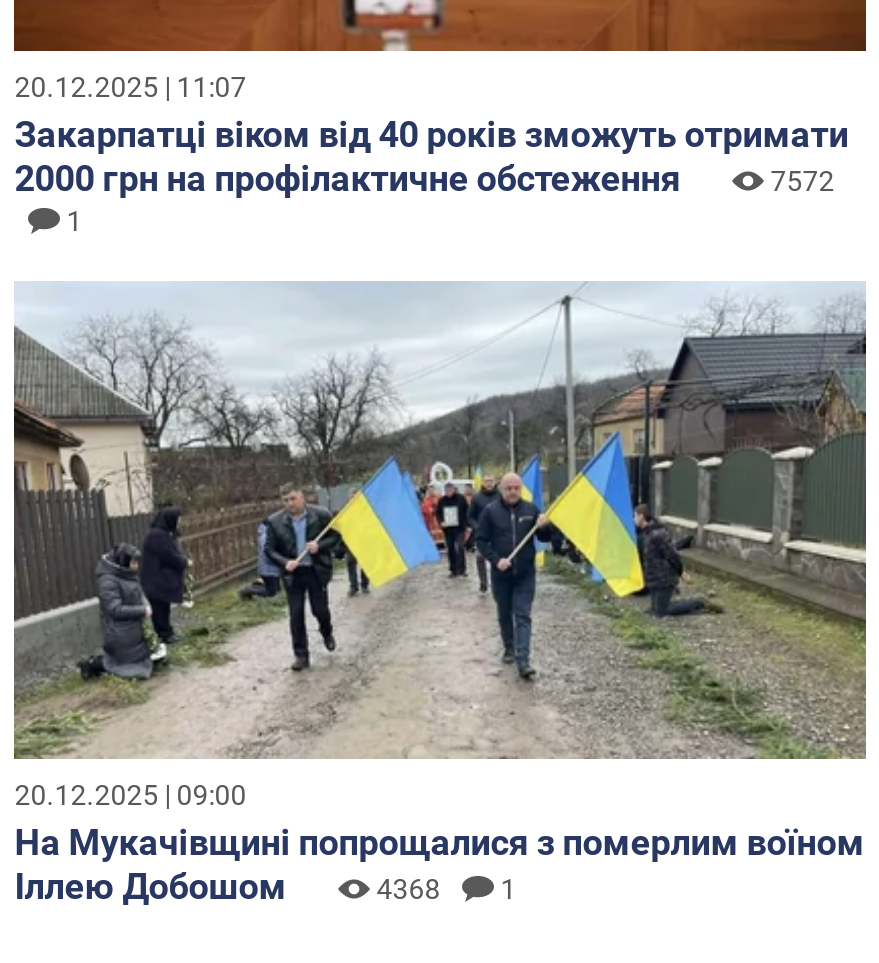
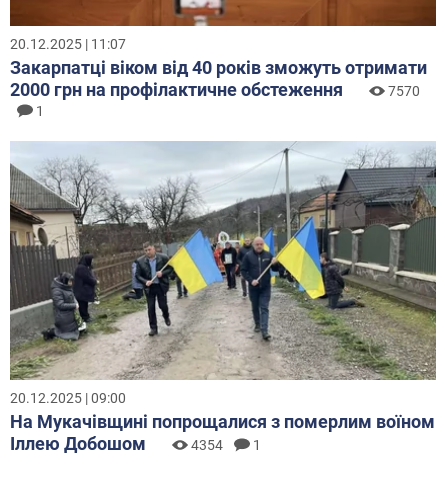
- 7572
+ 7570

- 4368 1
+ 4354 1
